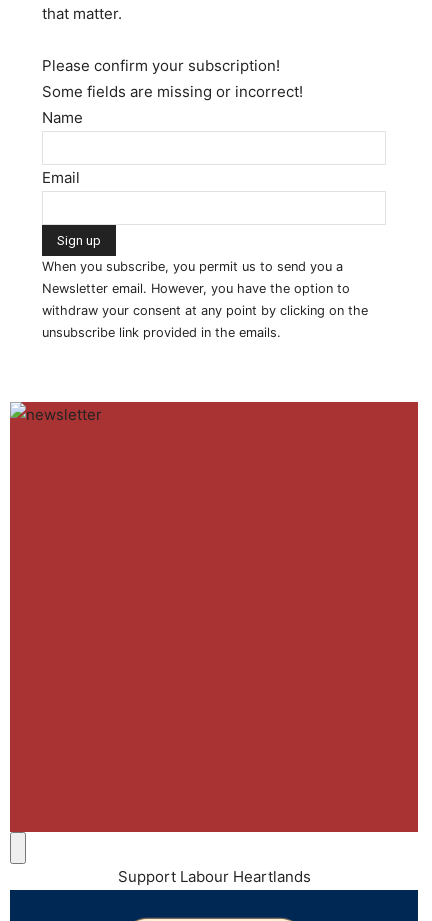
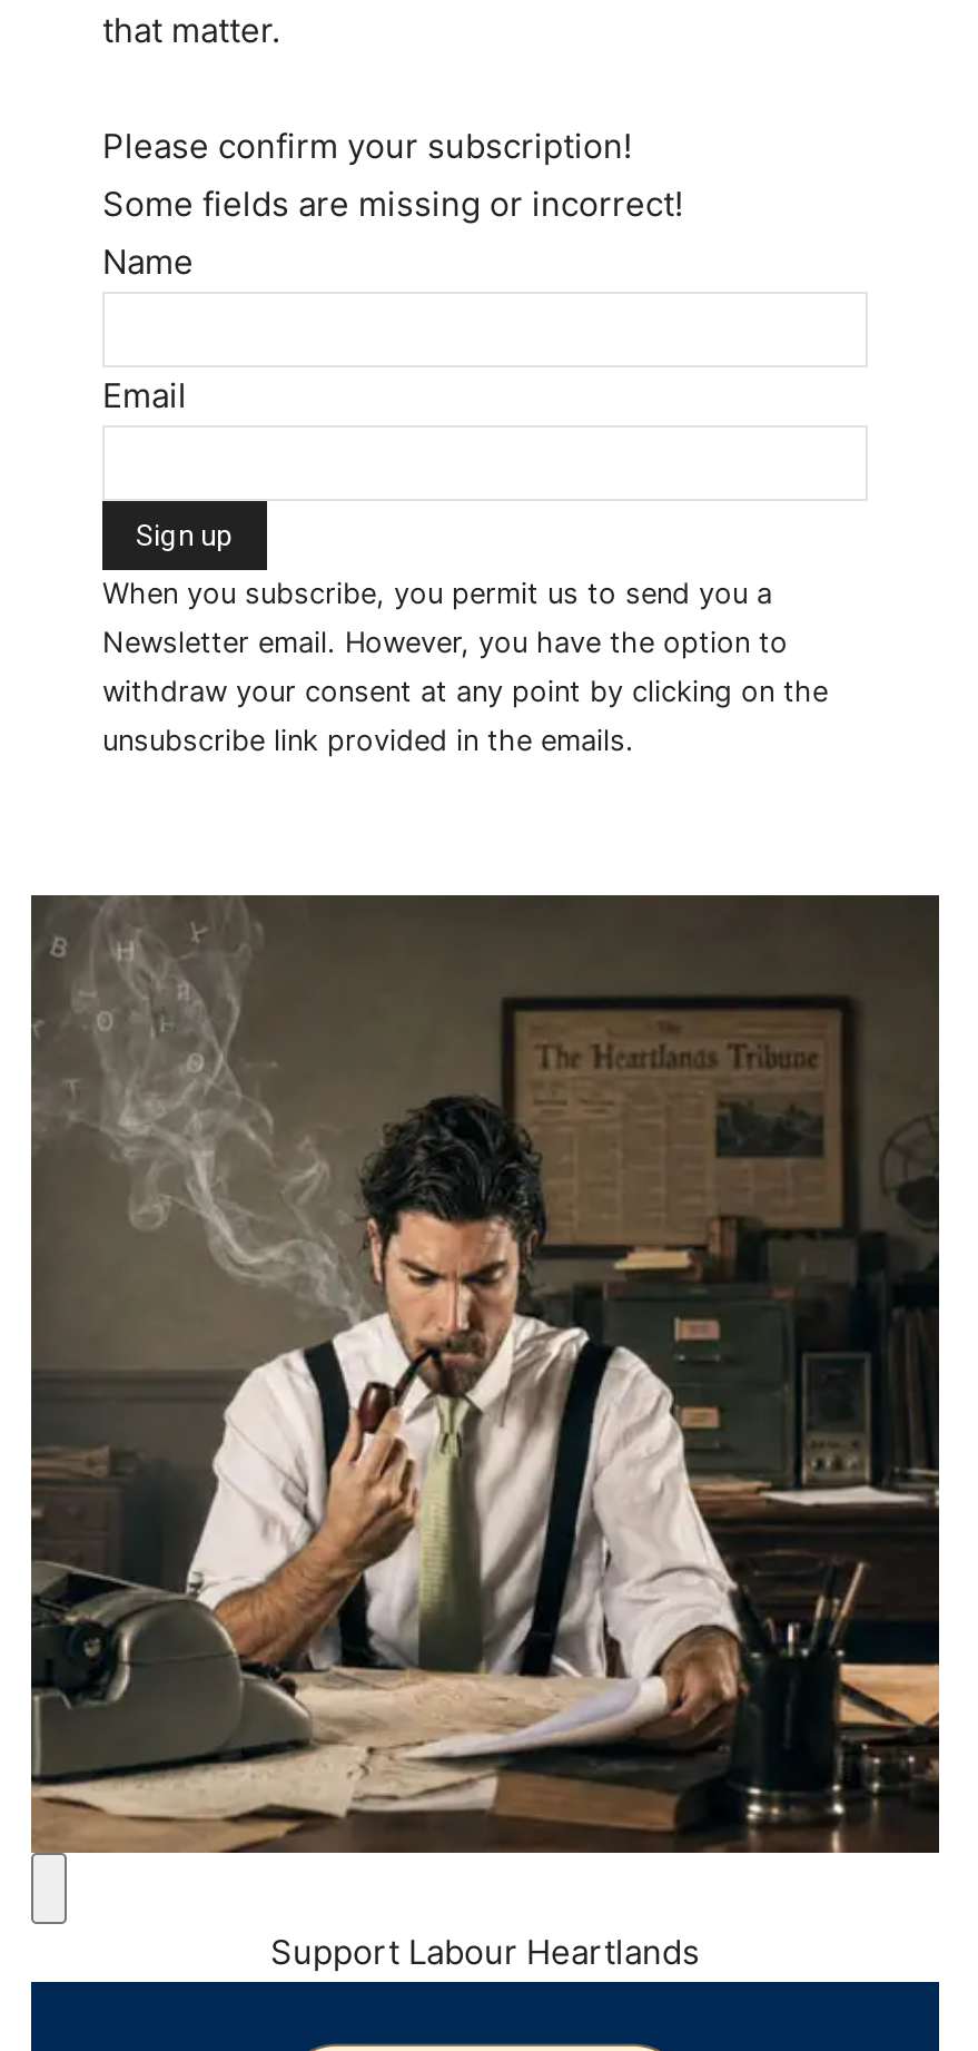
+ [image]
